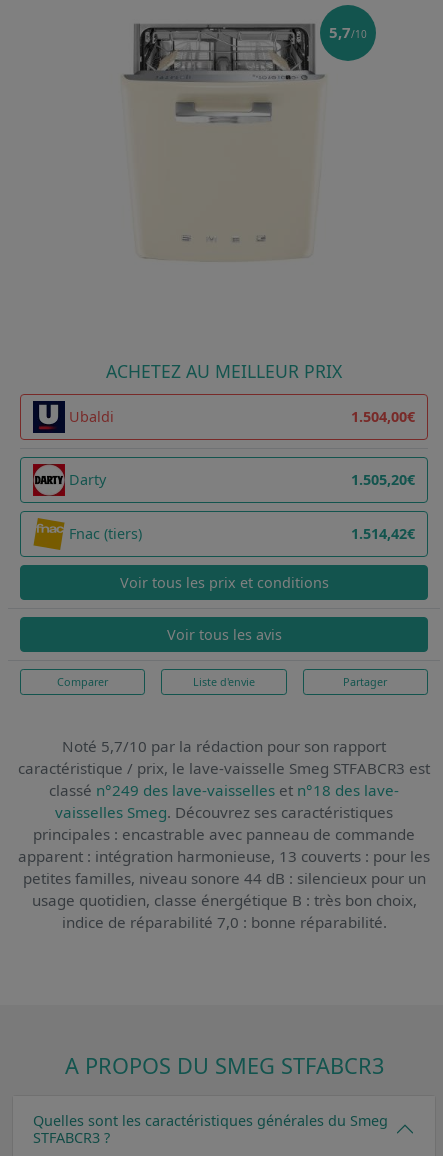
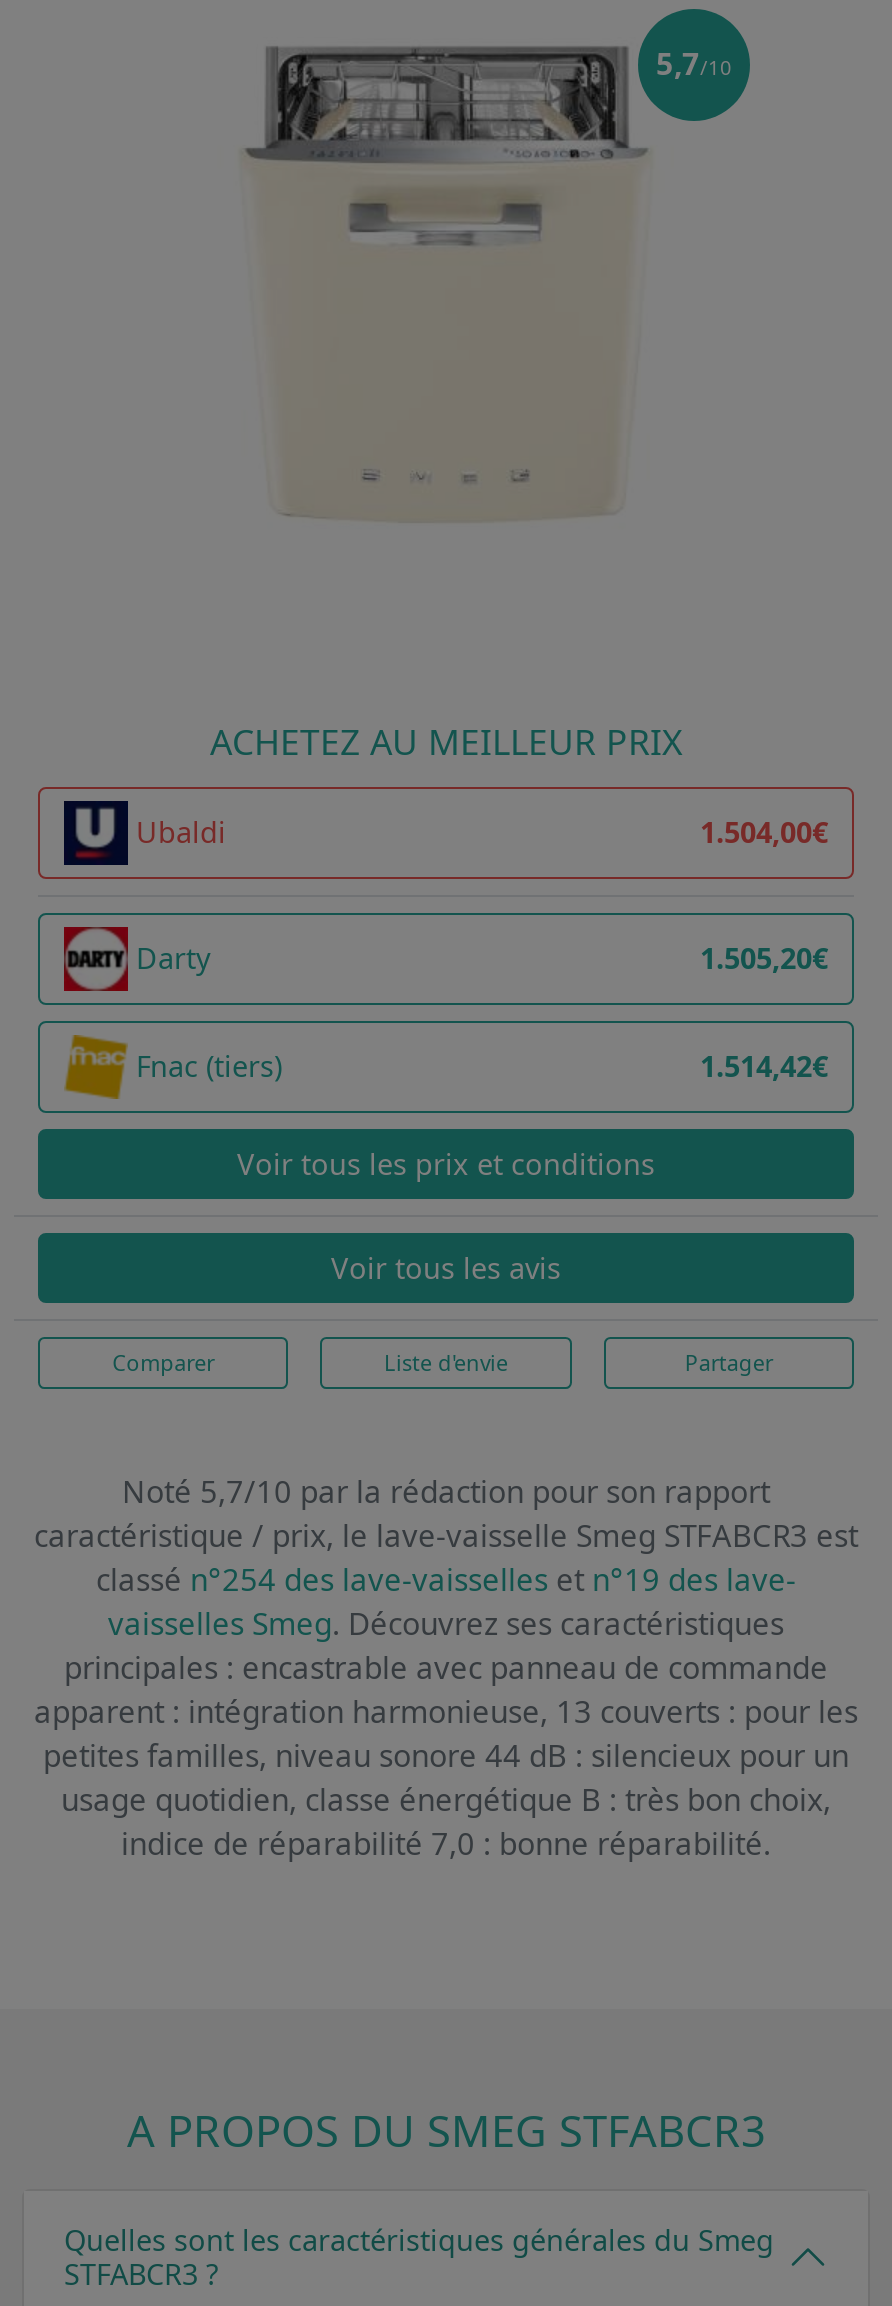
- classé n°249 des lave-vaisselles et n°18 des lave-
+ classé n°254 des lave-vaisselles et n°19 des lave-
